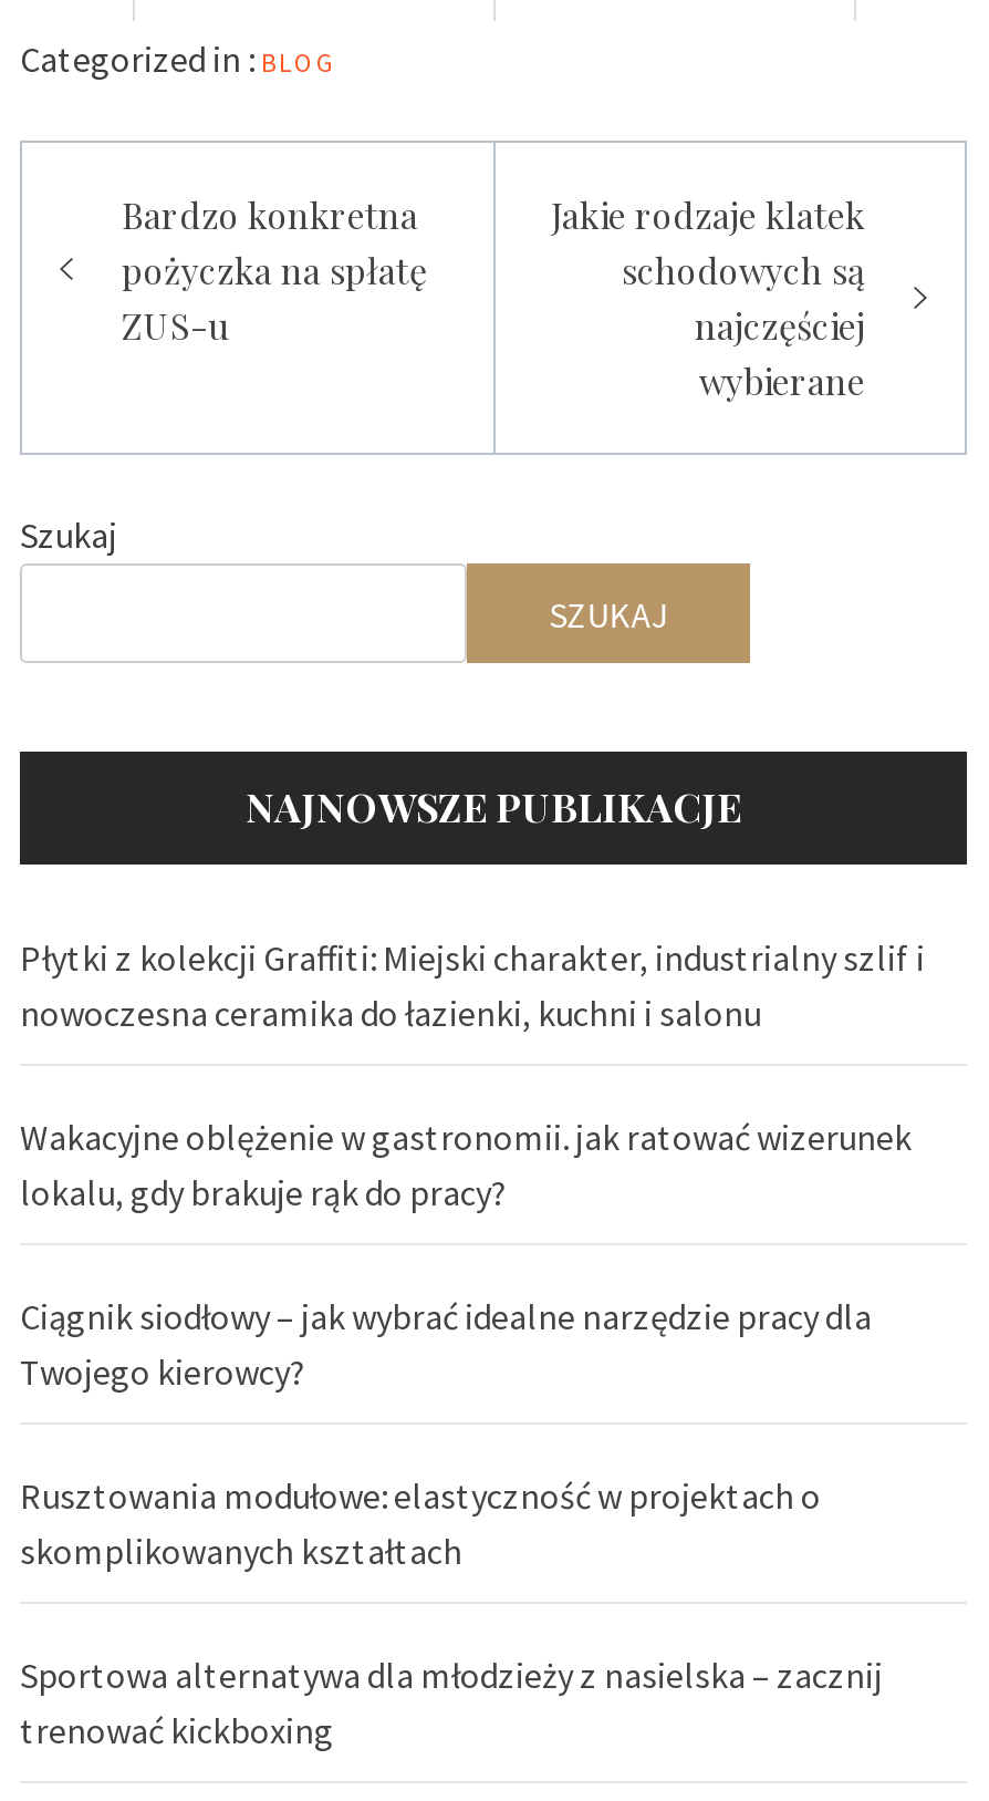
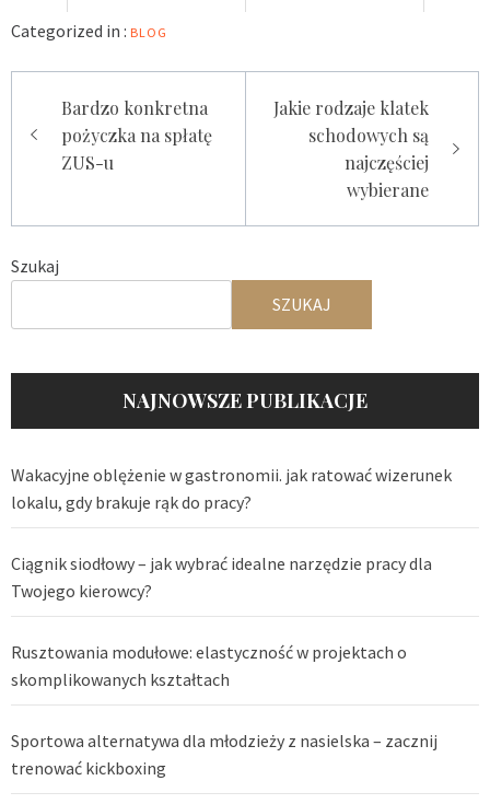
- Płytki z kolekcji Graffiti: Miejski charakter, industrialny szlif i
- nowoczesna ceramika do łazienki, kuchni i salonu
